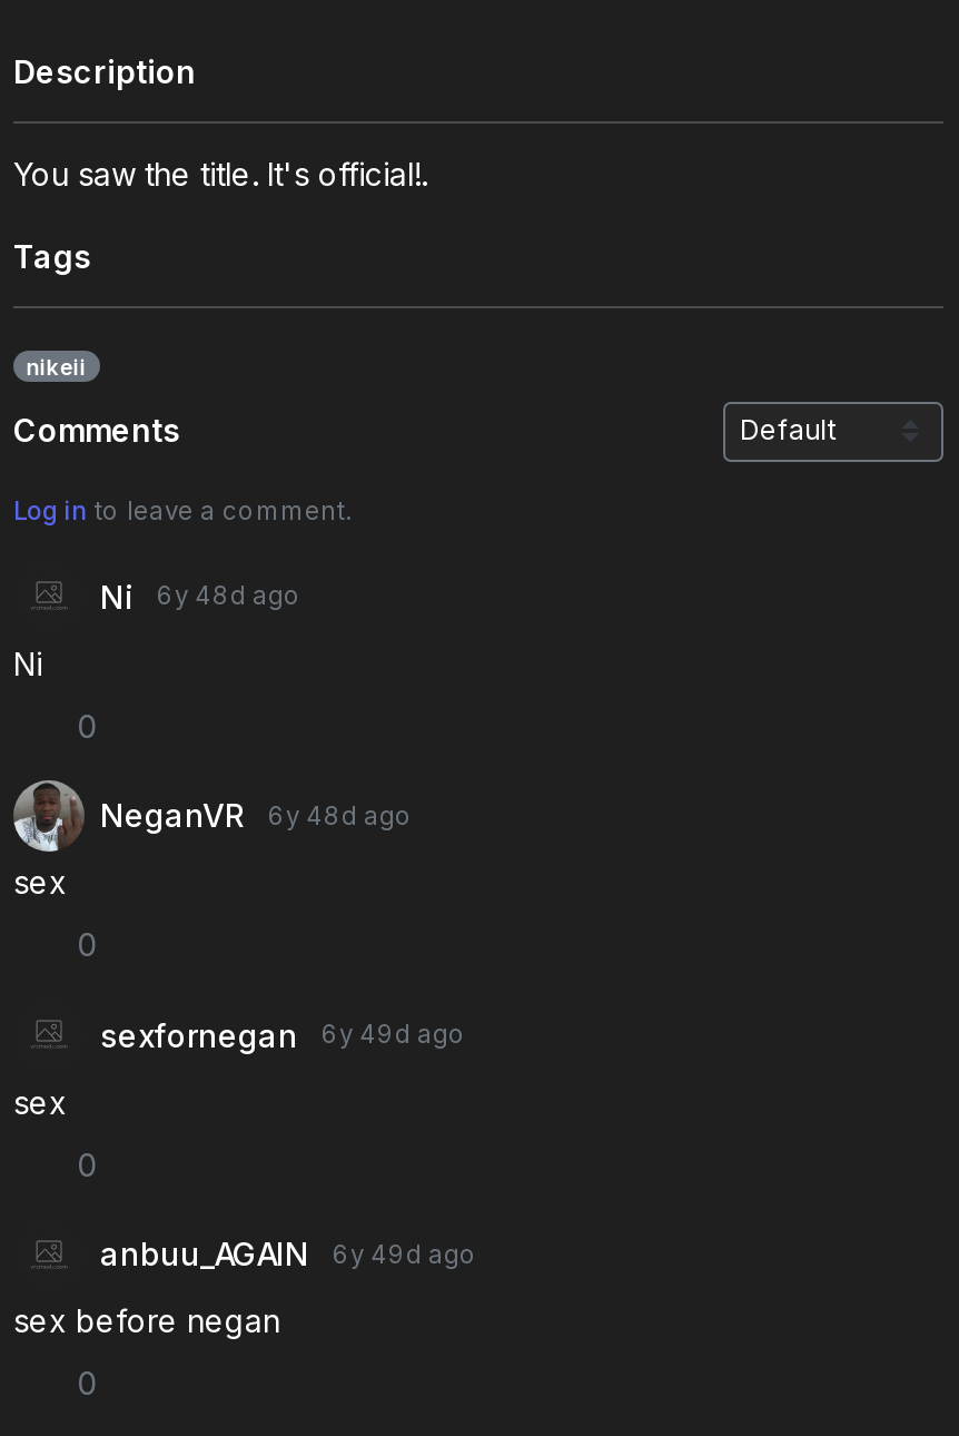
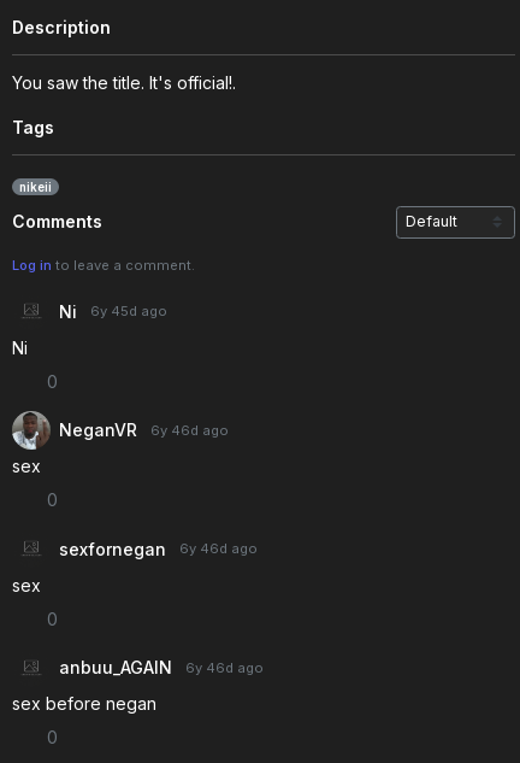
- Ni 6y 48d ago
+ Ni 6y 45d ago

- NeganVR 6y 48d ago
+ NeganVR 6y 46d ago

- sexfornegan 6y 49d ago
+ sexfornegan 6y 46d ago

- anbuu_AGAIN 6y 49d ago
+ anbuu_AGAIN 6y 46d ago
